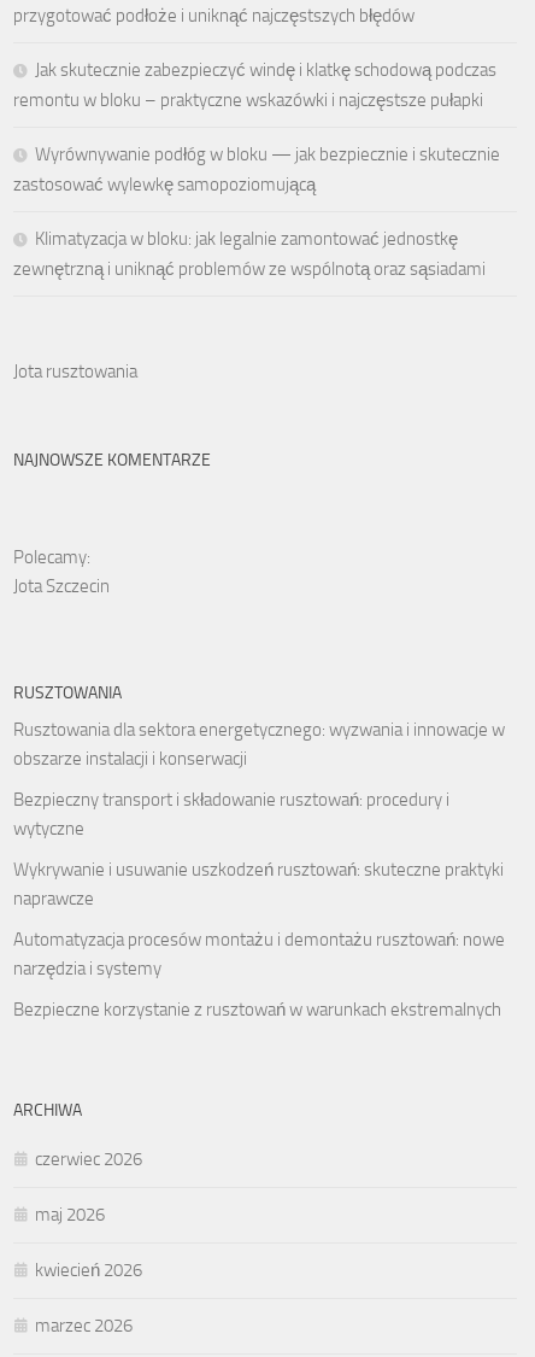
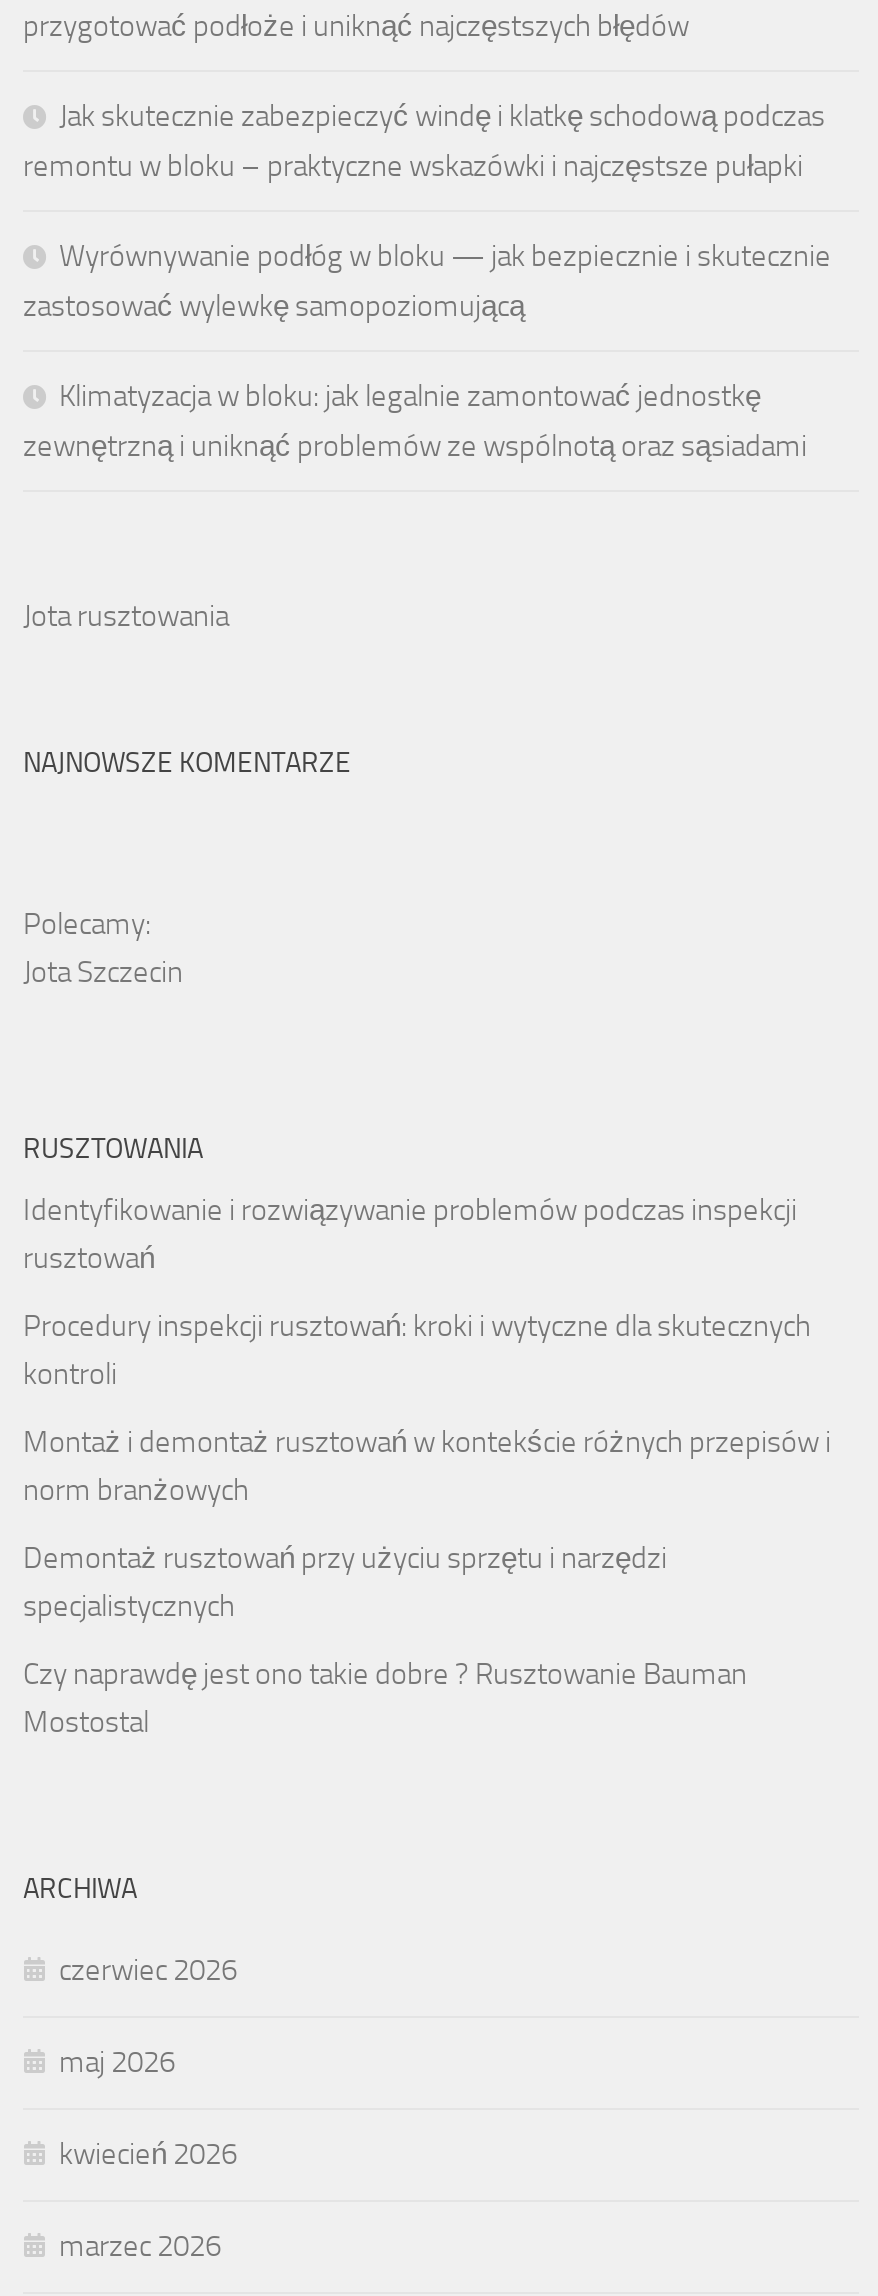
- Rusztowania dla sektora energetycznego: wyzwania i innowacje w
- obszarze instalacji i konserwacji
+ Identyfikowanie i rozwiązywanie problemów podczas inspekcji
+ rusztowań

- Bezpieczny transport i składowanie rusztowań: procedury i
- wytyczne
+ Procedury inspekcji rusztowań: kroki i wytyczne dla skutecznych
+ kontroli

- Wykrywanie i usuwanie uszkodzeń rusztowań: skuteczne praktyki
- naprawcze
+ Montaż i demontaż rusztowań w kontekście różnych przepisów i
+ norm branżowych

- Automatyzacja procesów montażu i demontażu rusztowań: nowe
- narzędzia i systemy
+ Demontaż rusztowań przy użyciu sprzętu i narzędzi
+ specjalistycznych

- Bezpieczne korzystanie z rusztowań w warunkach ekstremalnych
+ Czy naprawdę jest ono takie dobre ? Rusztowanie Bauman
+ Mostostal
